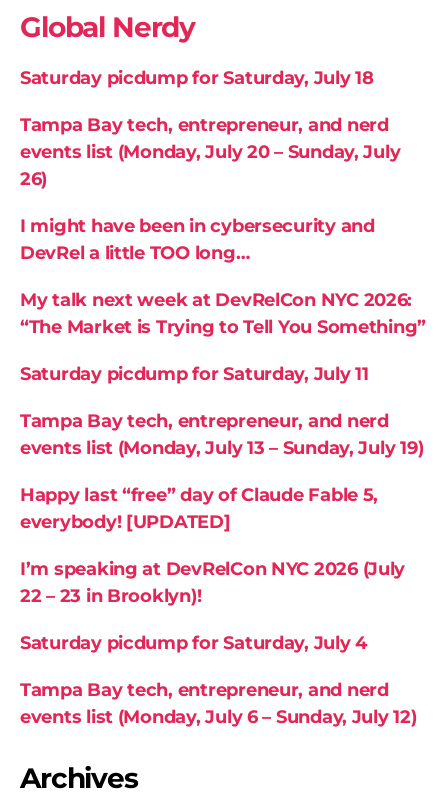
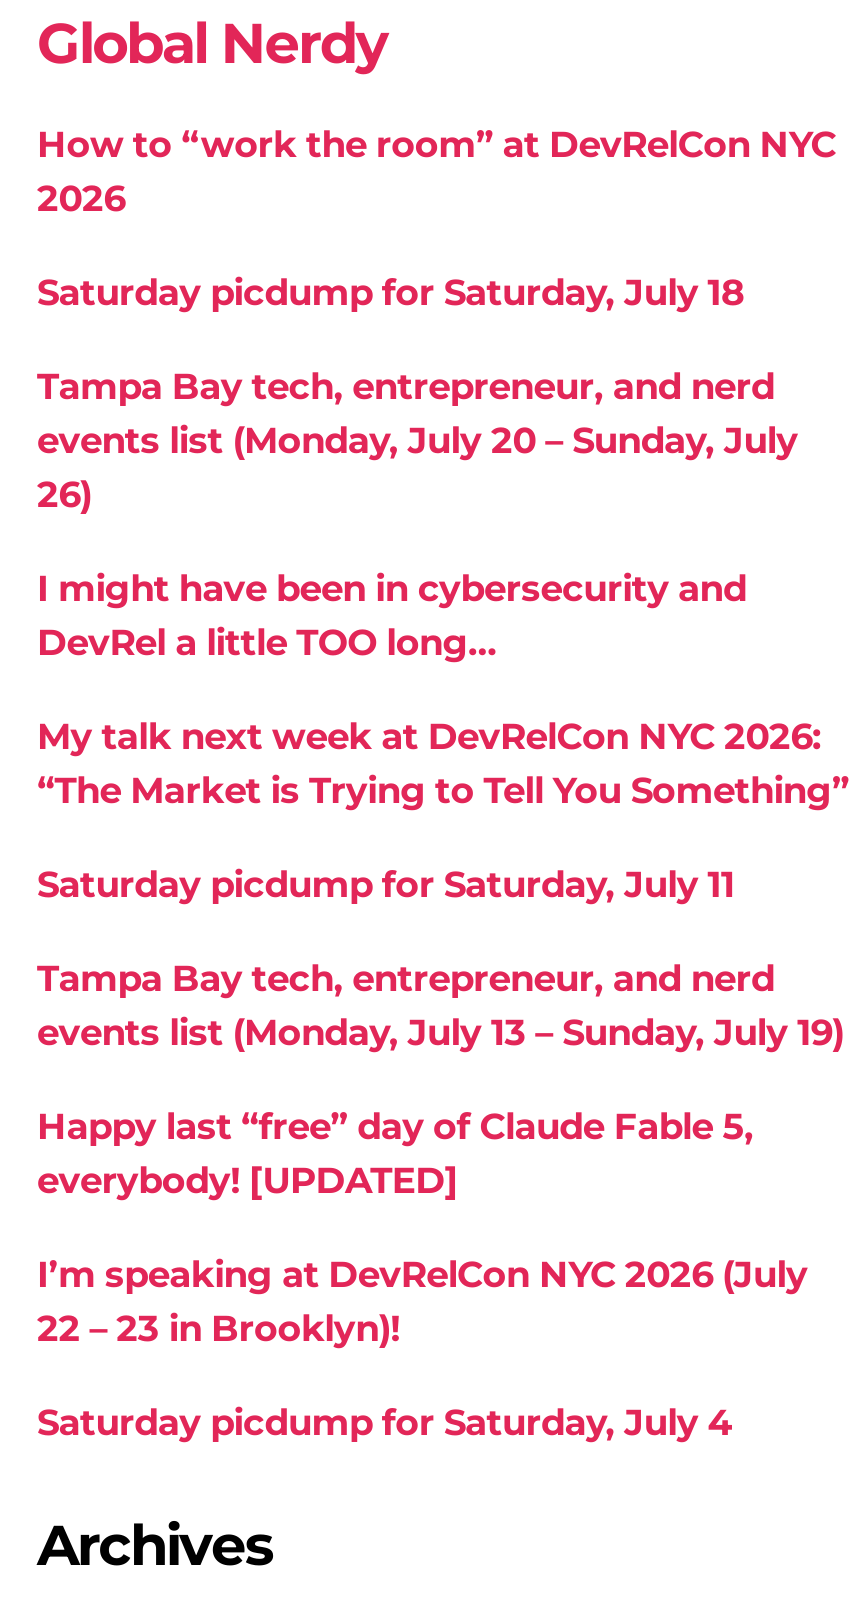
+ How to “work the room” at DevRelCon NYC
+ 2026

moved down: Saturday picdump for Saturday, July 18 | Tampa Bay tech, entrepreneur, and nerd | events list (Monday, July 20 – Sunday, July | ... | 22 – 23 in Brooklyn)! | Saturday picdump for Saturday, July 4

- Tampa Bay tech, entrepreneur, and nerd
- events list (Monday, July 6 – Sunday, July 12)
